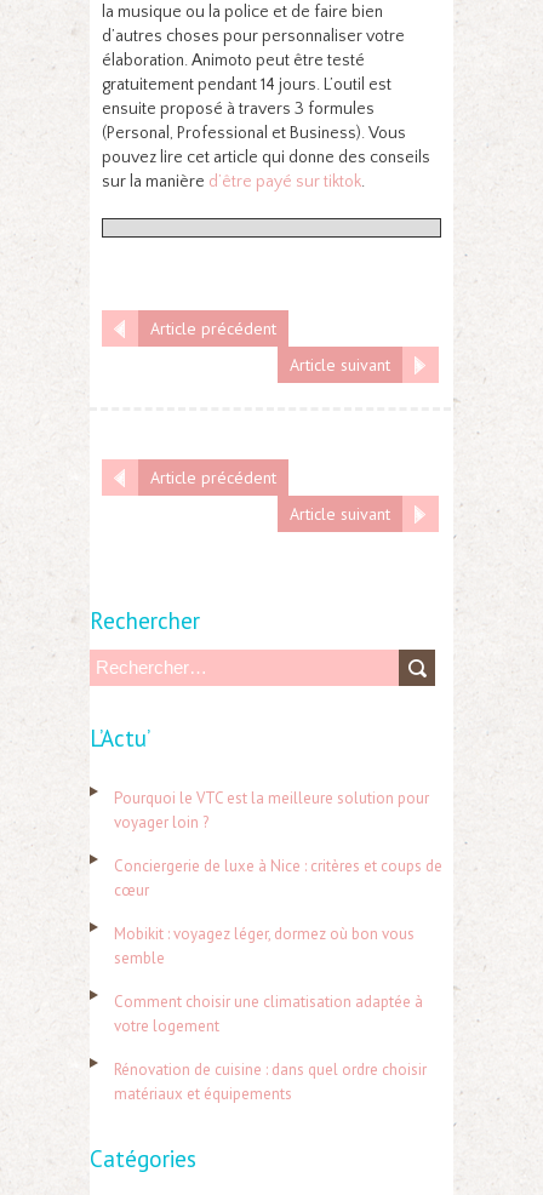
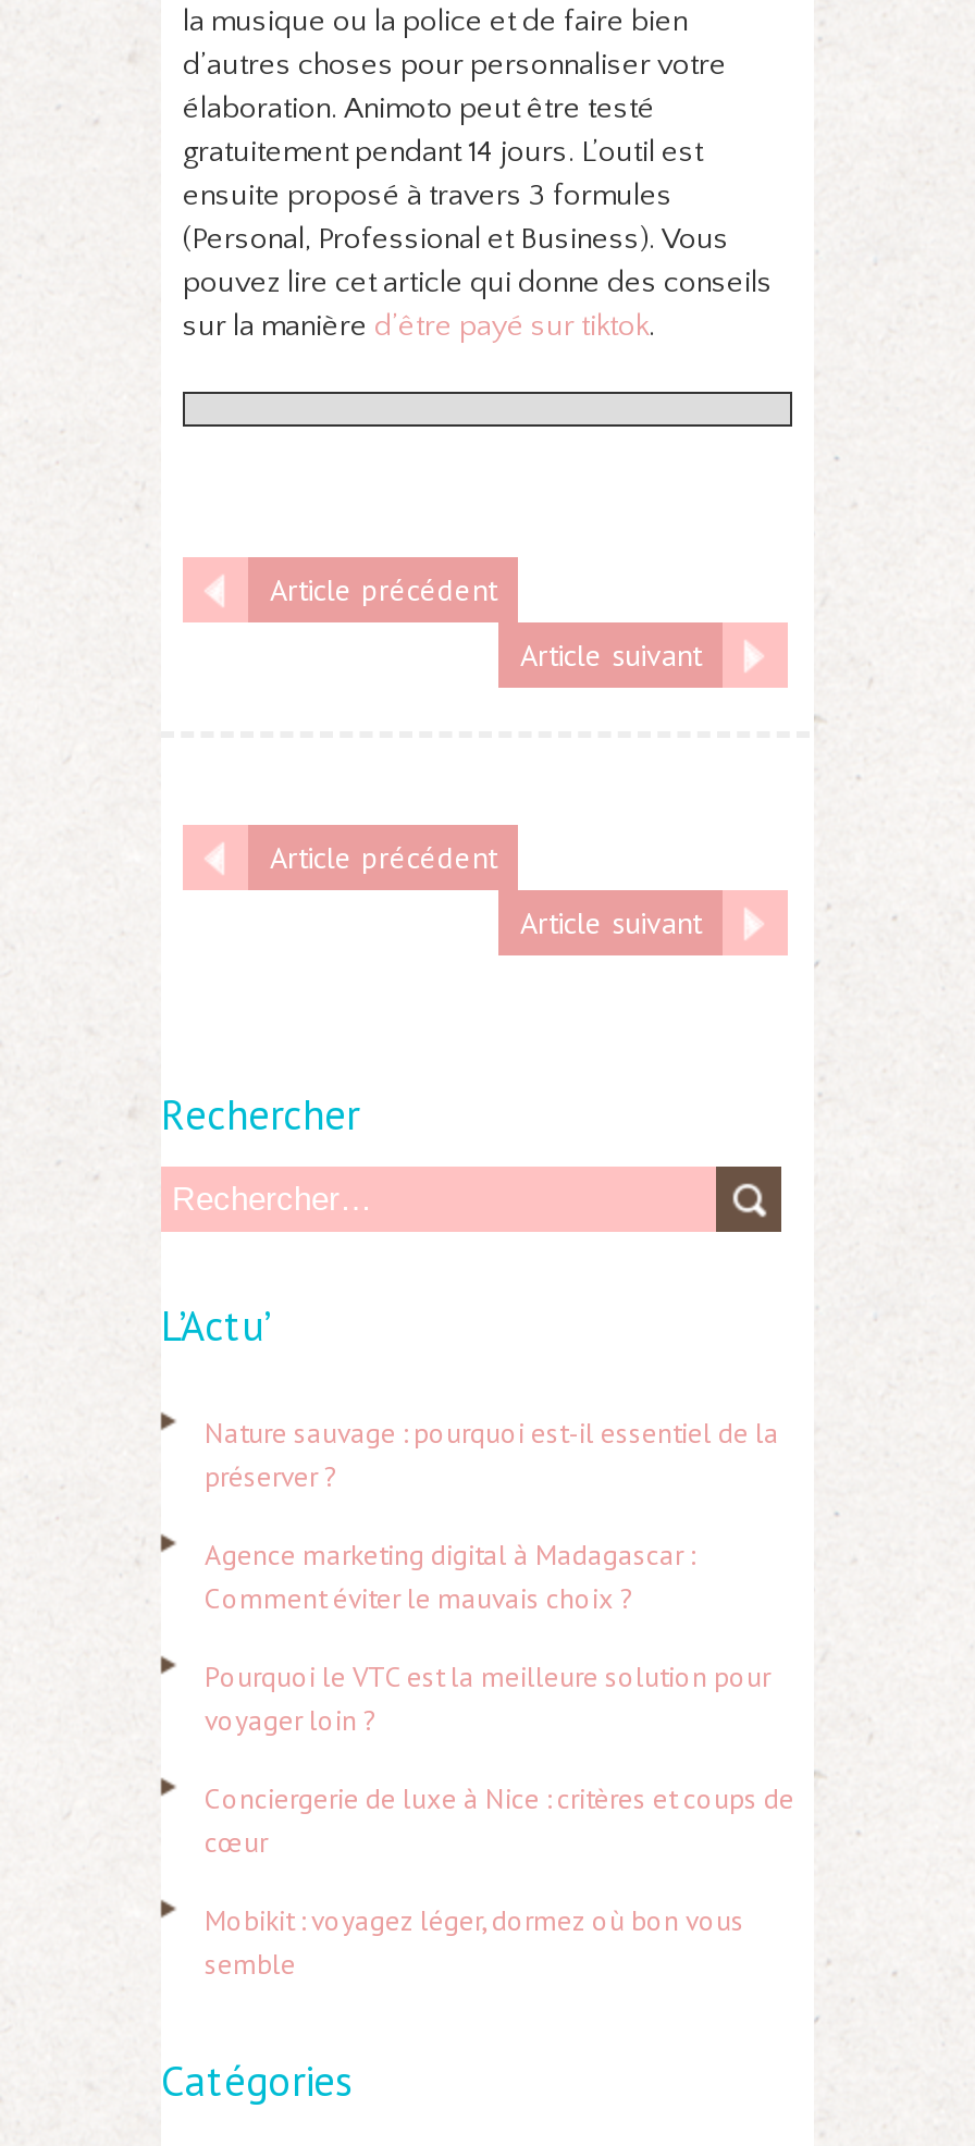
+ Nature sauvage : pourquoi est-il essentiel de la
+ préserver ?
+ Agence marketing digital à Madagascar :
+ Comment éviter le mauvais choix ?

moved down: Pourquoi le VTC est la meilleure solution pour | voyager loin ? | Conciergerie de luxe à Nice : critères et coups de | cœur | Mobikit : voyagez léger, dormez où bon vous | semble

- Comment choisir une climatisation adaptée à
- votre logement
- Rénovation de cuisine : dans quel ordre choisir
- matériaux et équipements
